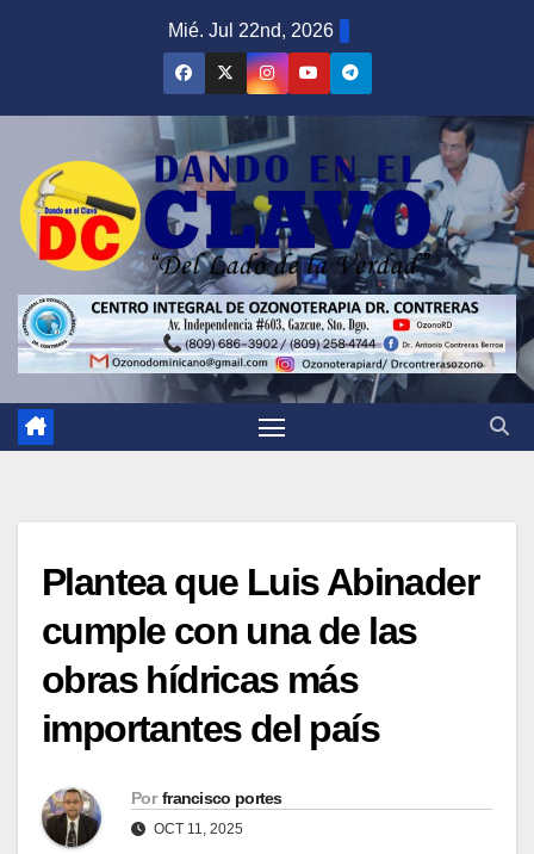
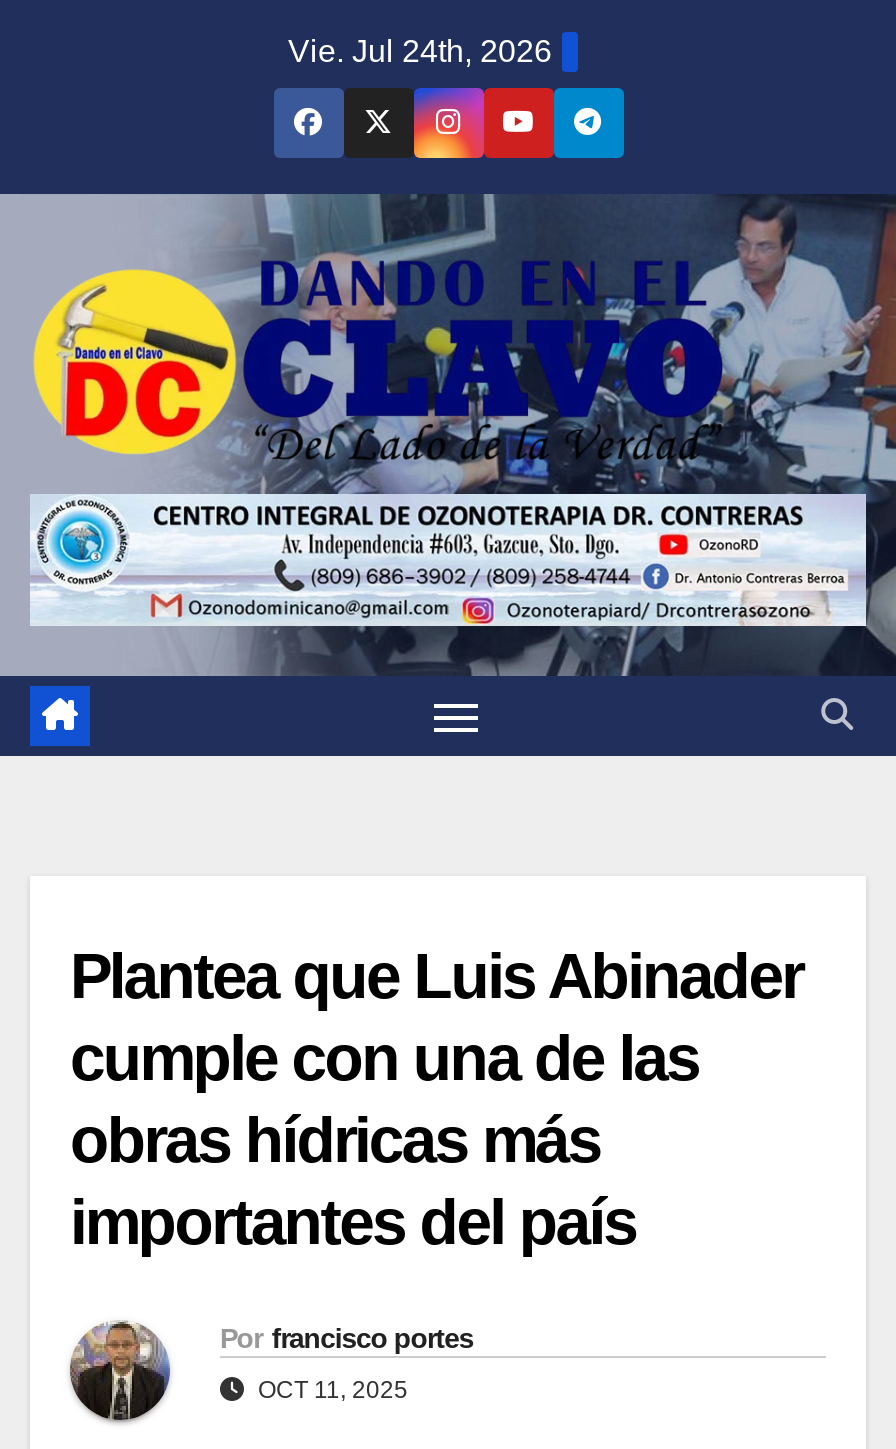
- Mié. Jul 22nd, 2026
+ Vie. Jul 24th, 2026
